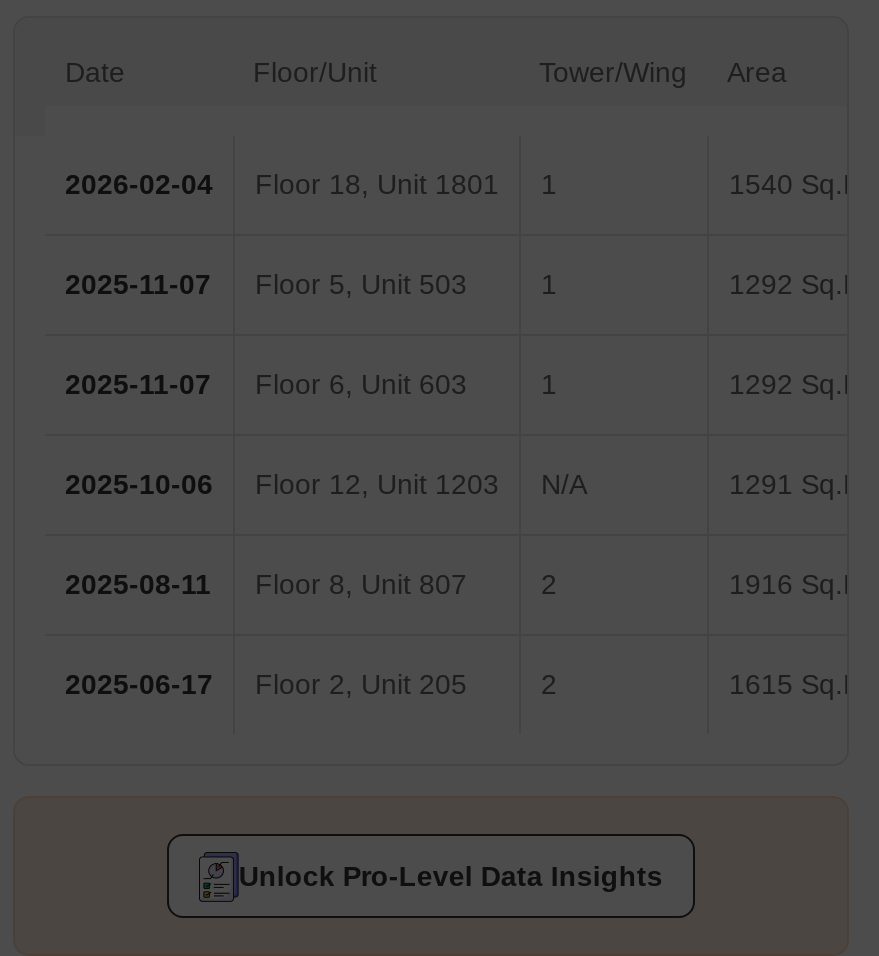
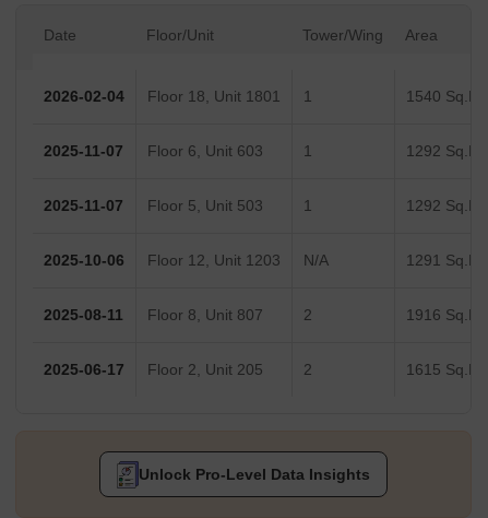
- 2025-11-07 Floor 5, Unit 503
+ 2025-11-07 Floor 6, Unit 603

- 2025-11-07 Floor 6, Unit 603
+ 2025-11-07 Floor 5, Unit 503
